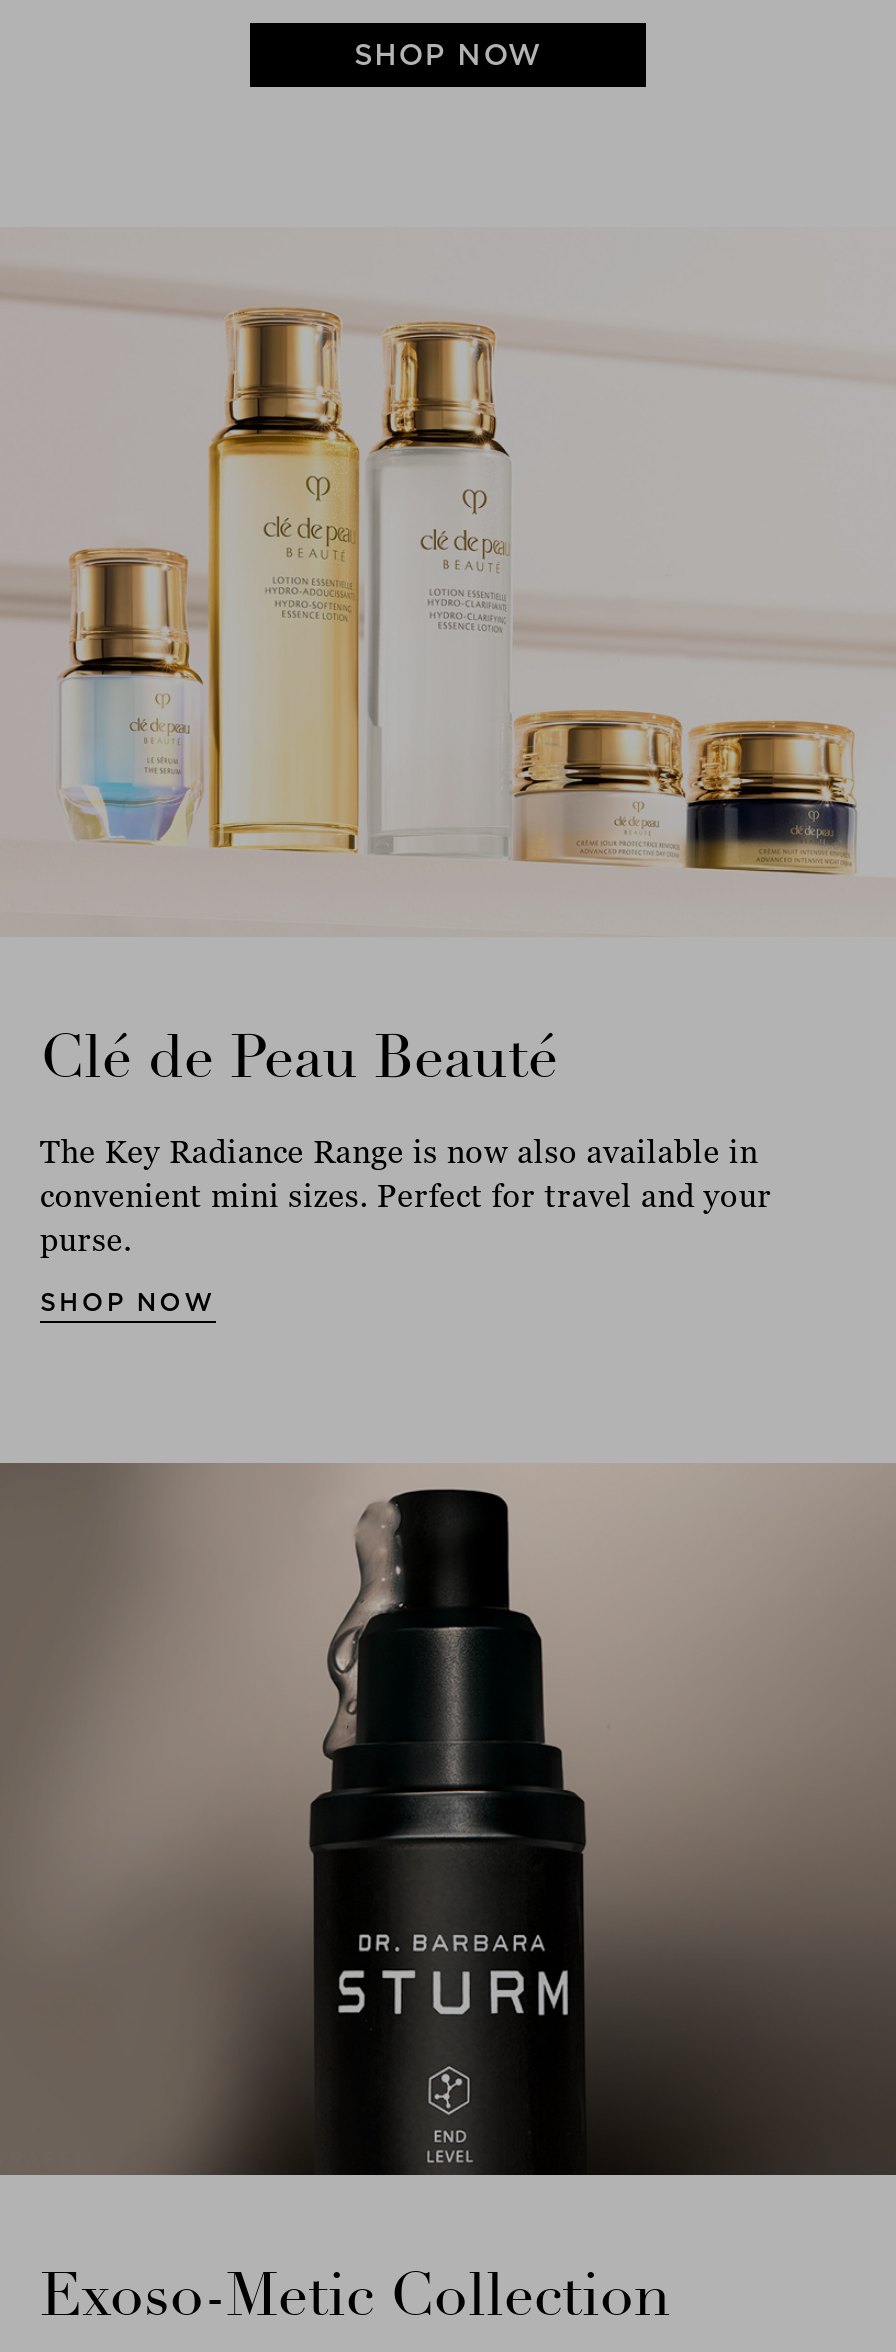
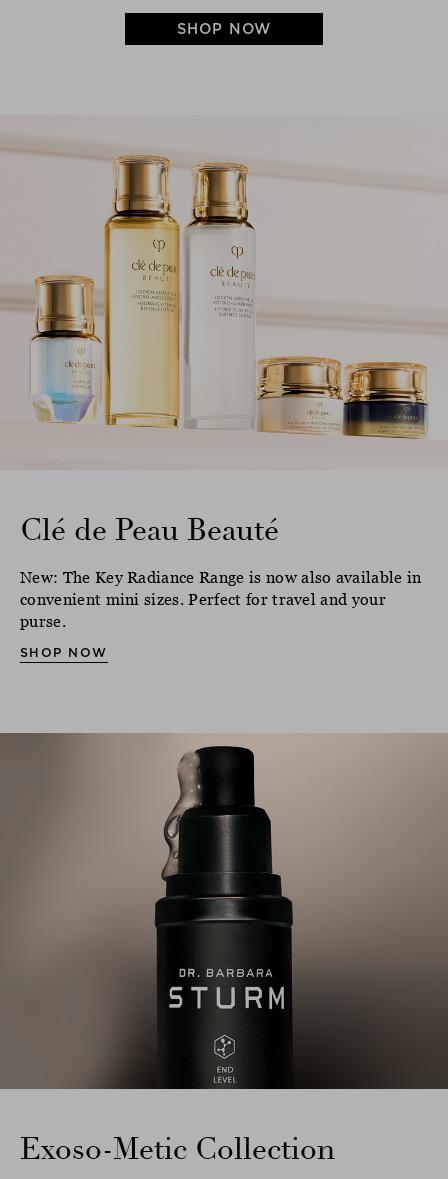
- The Key Radiance Range is now also available in
+ New: The Key Radiance Range is now also available in
